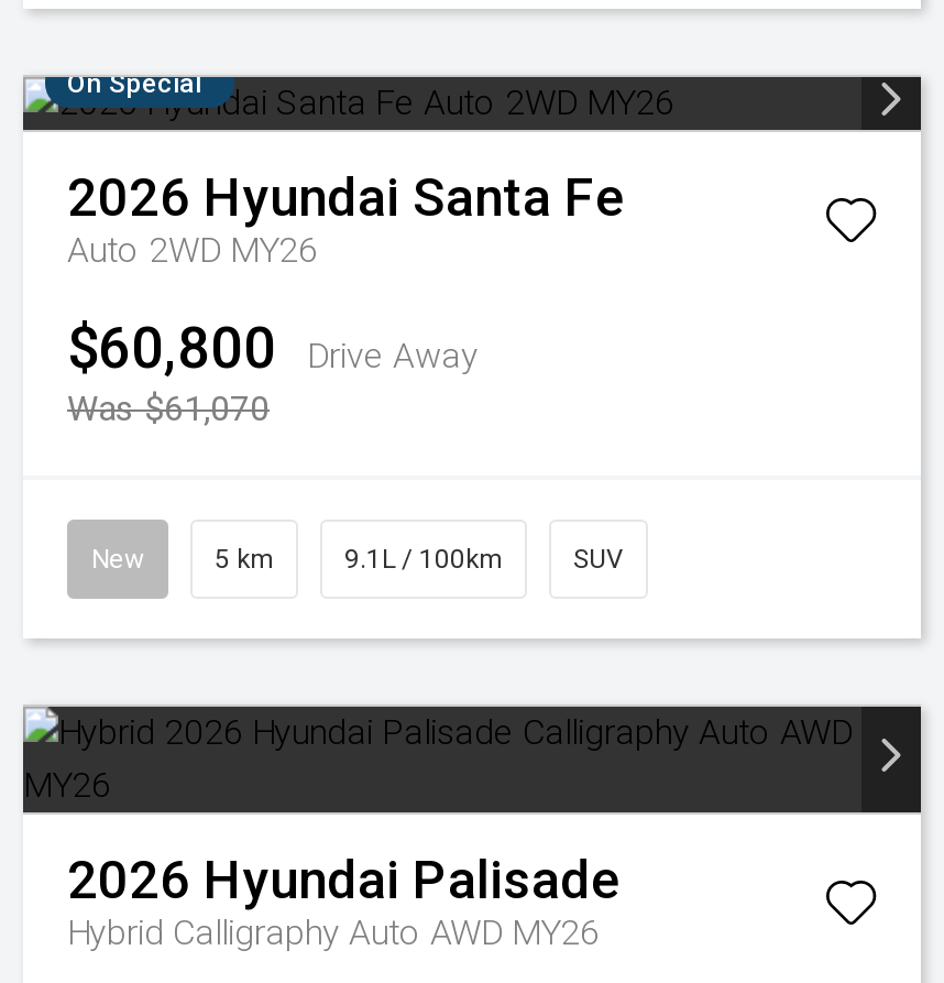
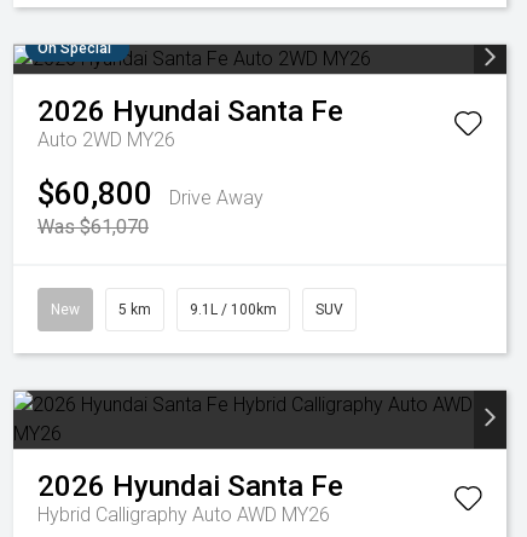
- 2026 Hyundai Palisade
+ 2026 Hyundai Santa Fe
